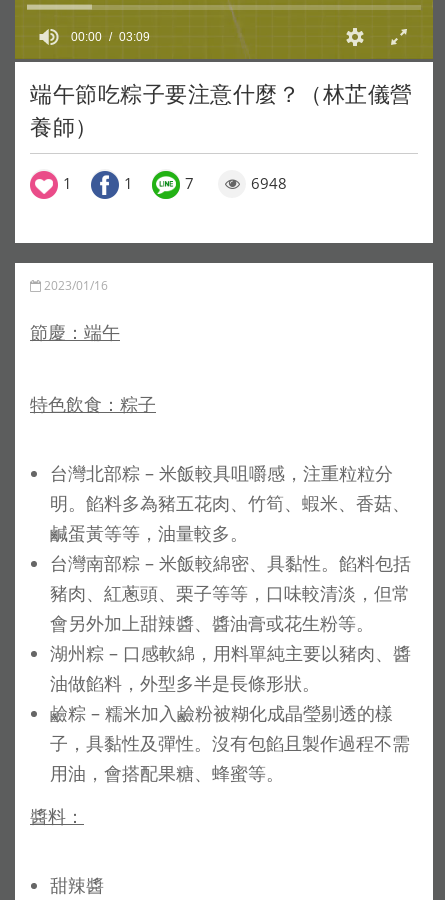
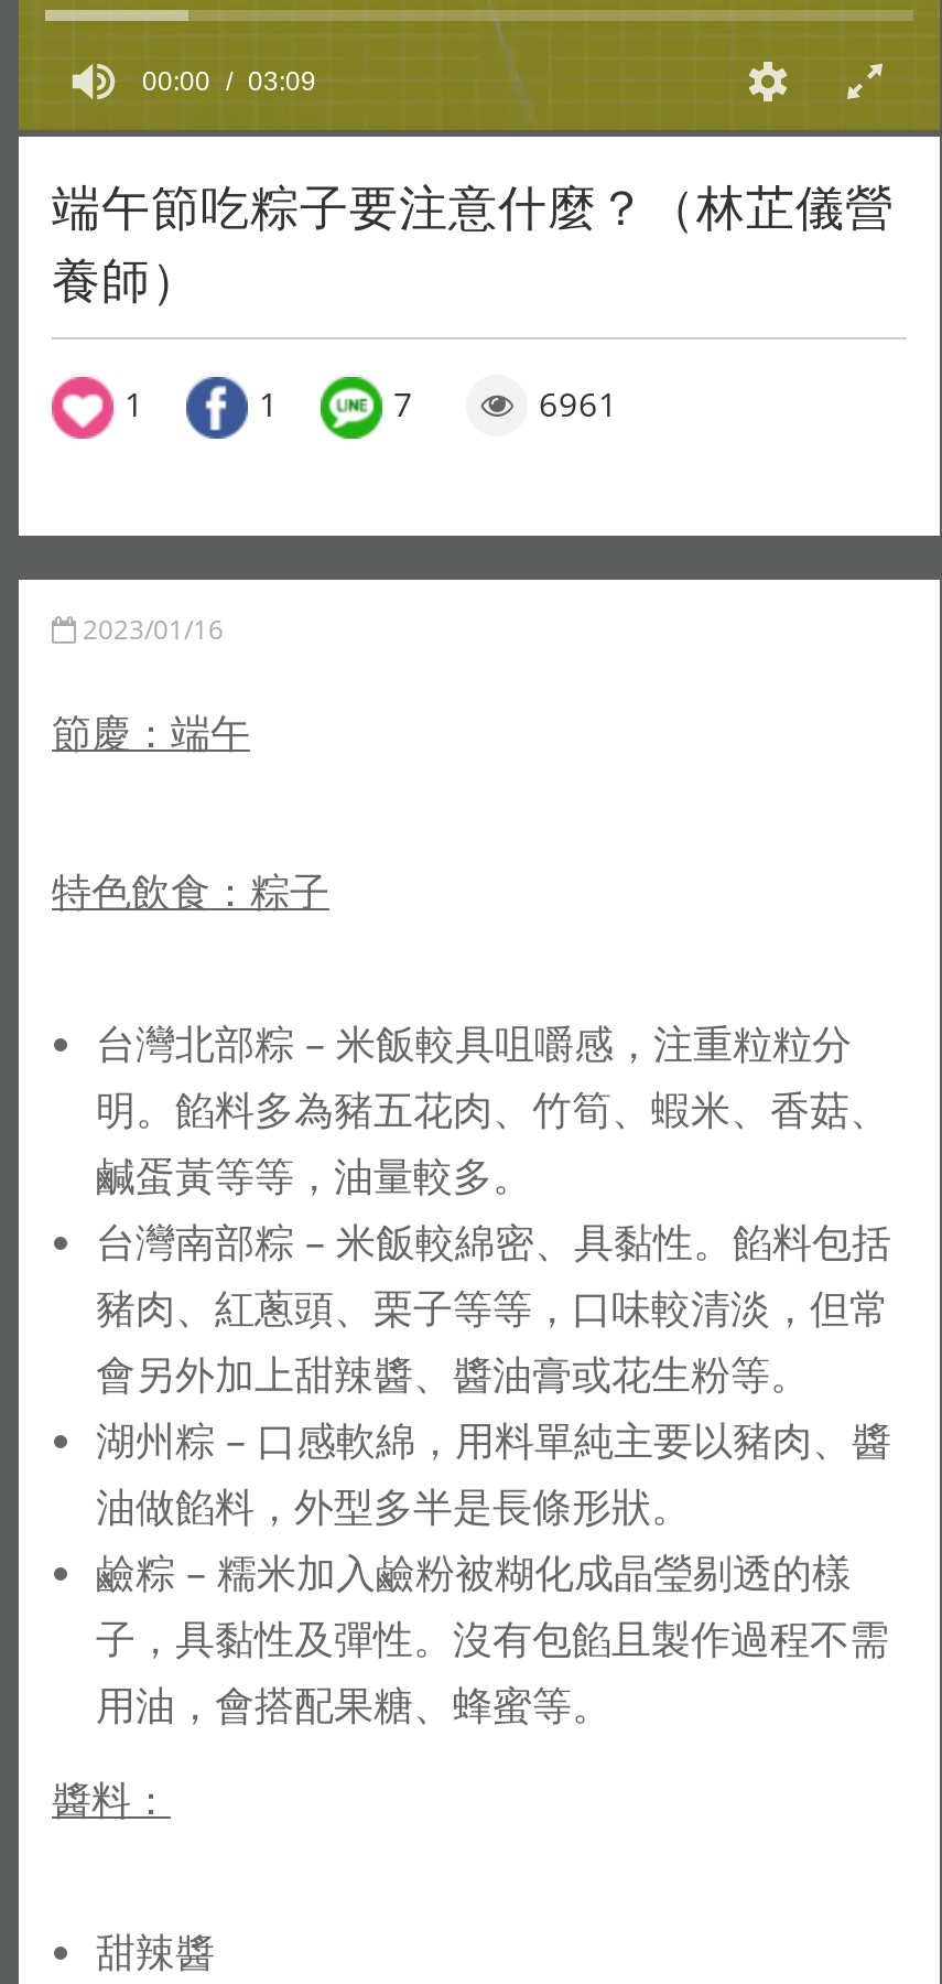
- 6948
+ 6961
